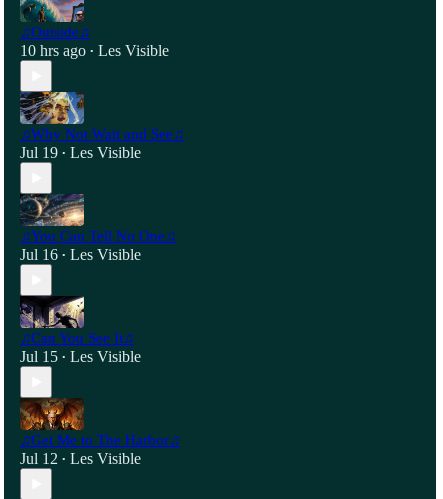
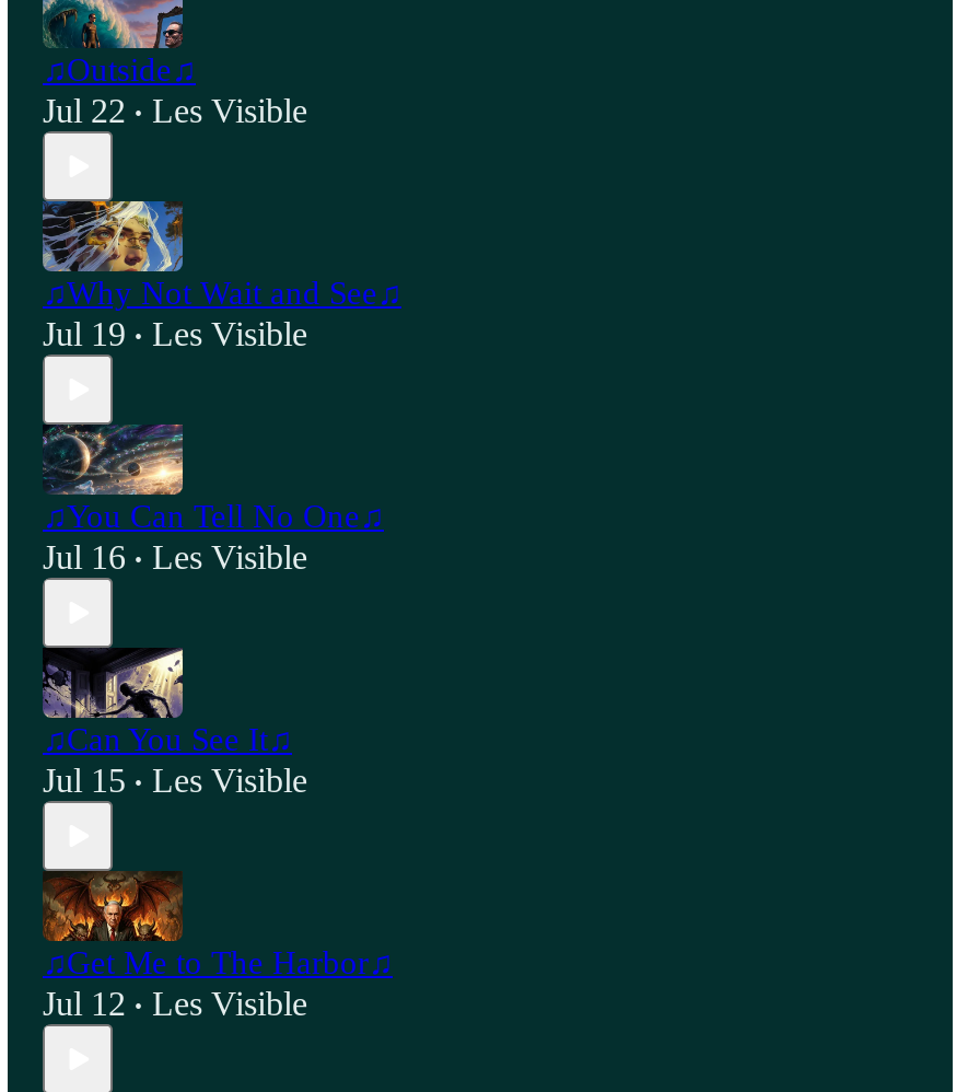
- 10 hrs ago • Les Visible
+ Jul 22 • Les Visible
